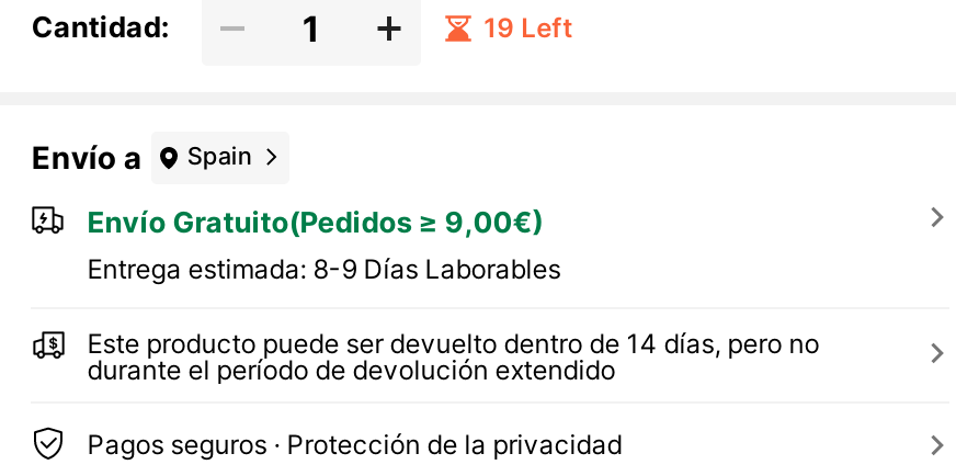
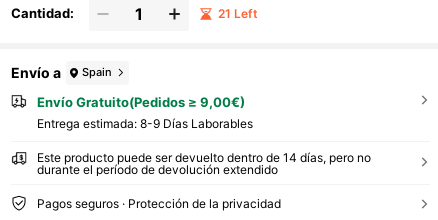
- 19 Left
+ 21 Left
